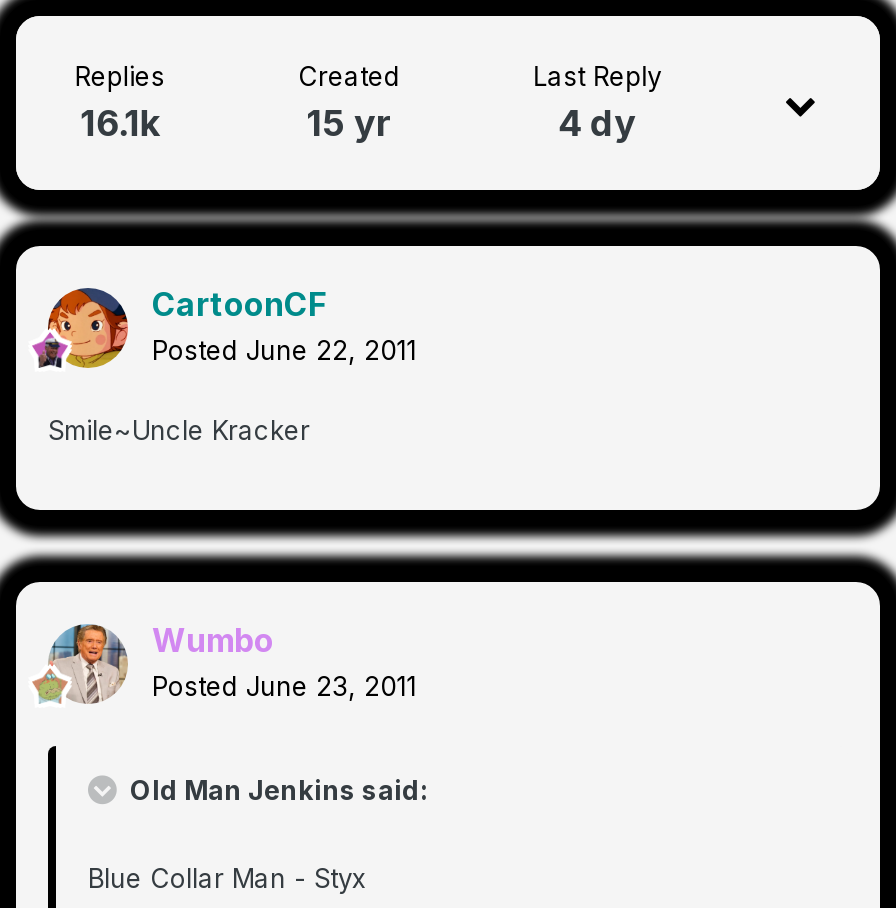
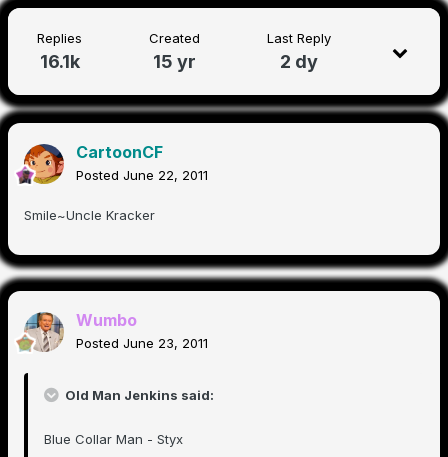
- 4 dy
+ 2 dy
